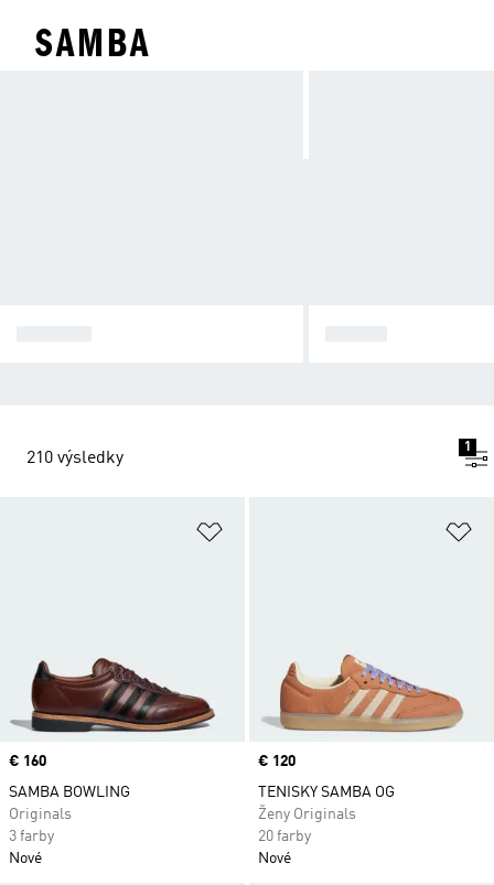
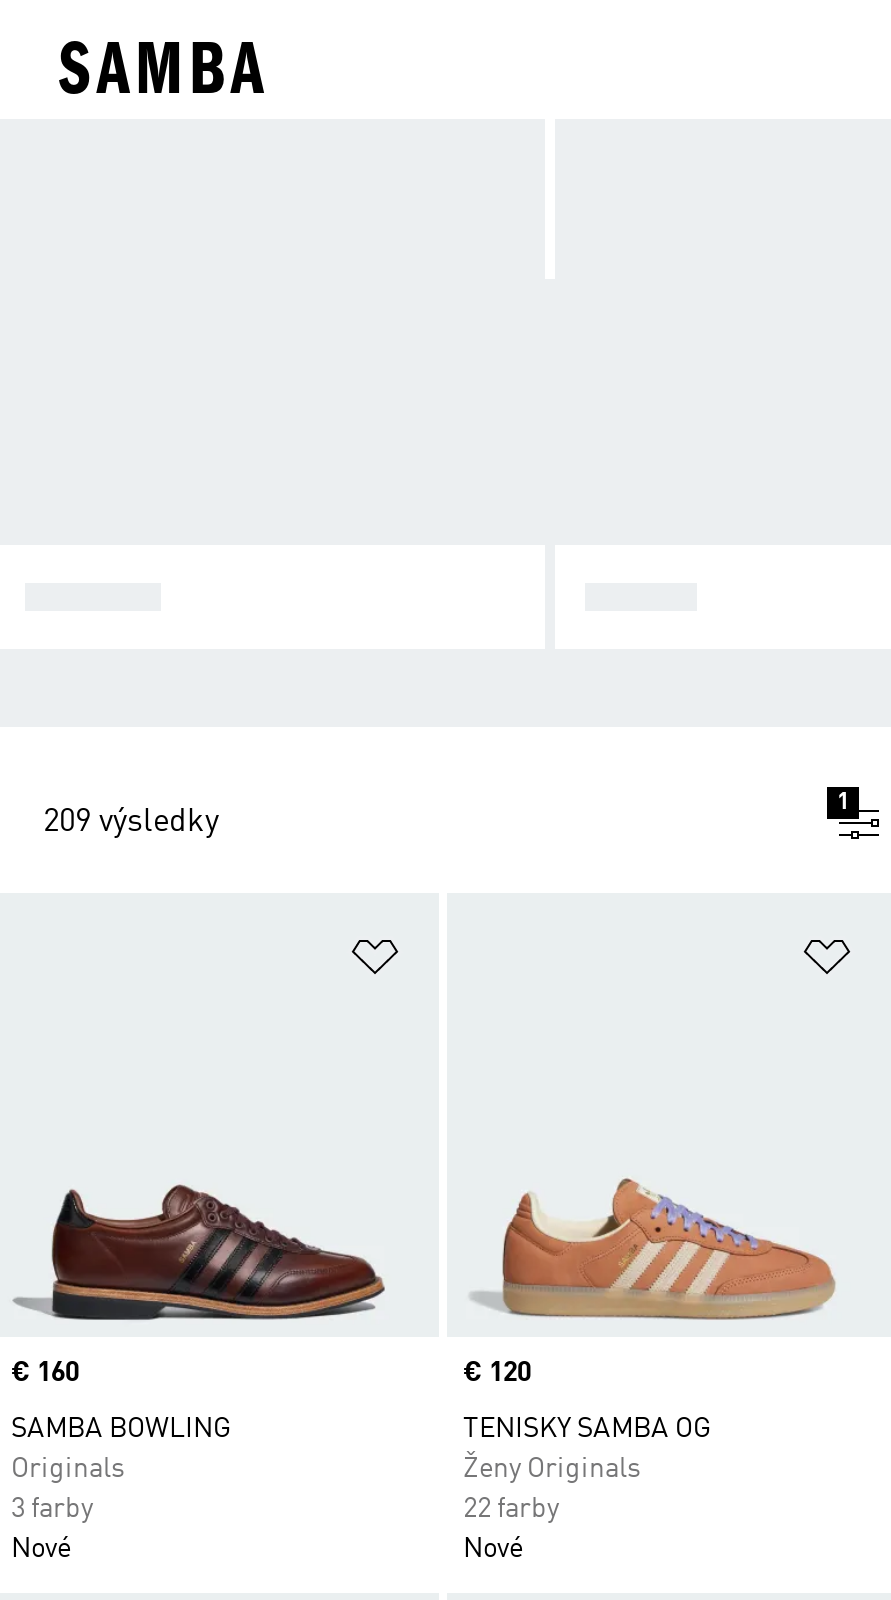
- 210 výsledky
+ 209 výsledky

- 20 farby
+ 22 farby
